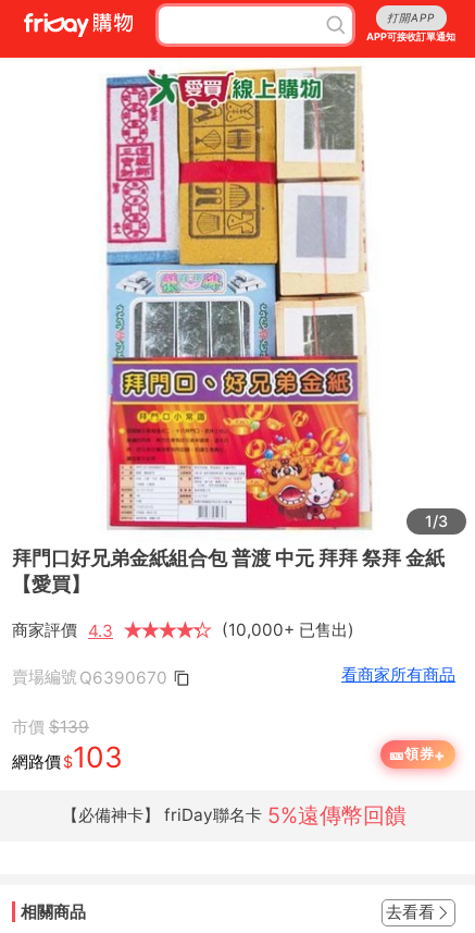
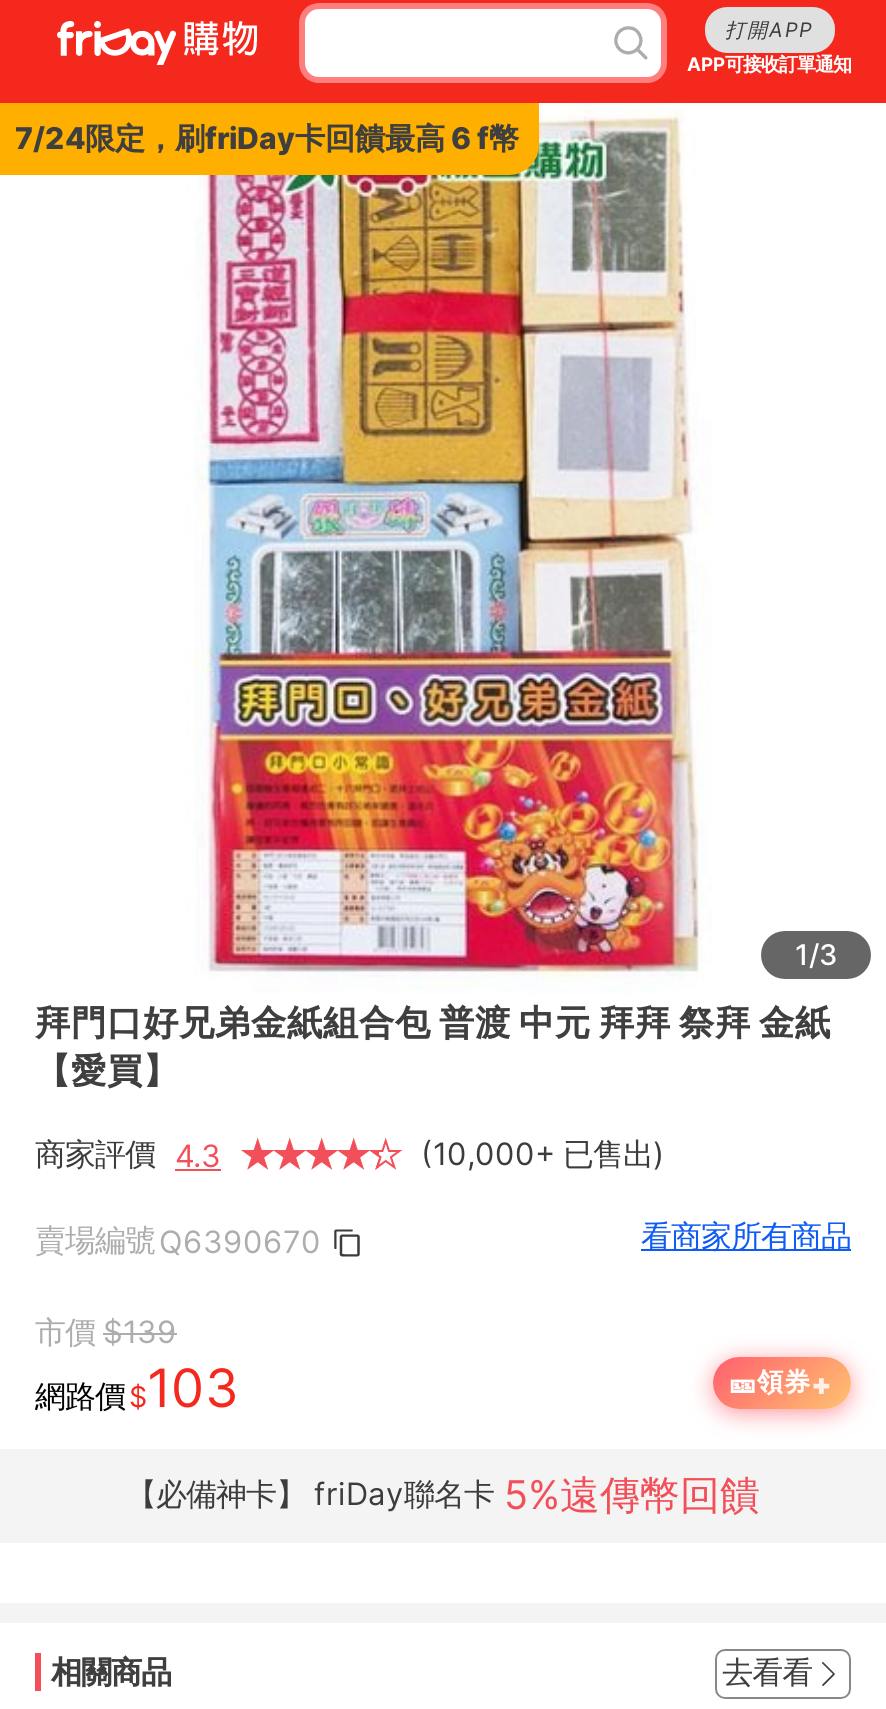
+ 7/24限定，刷friDay卡回饋最高 6 f幣
